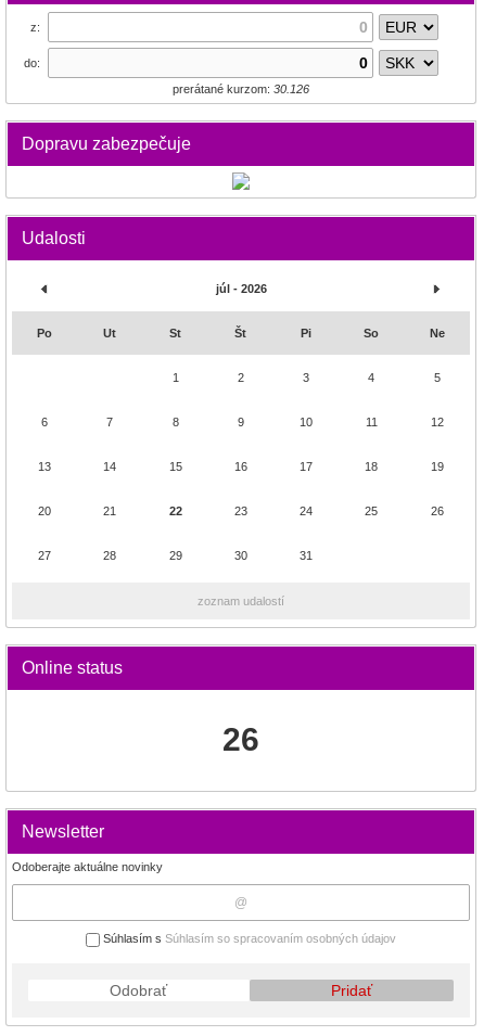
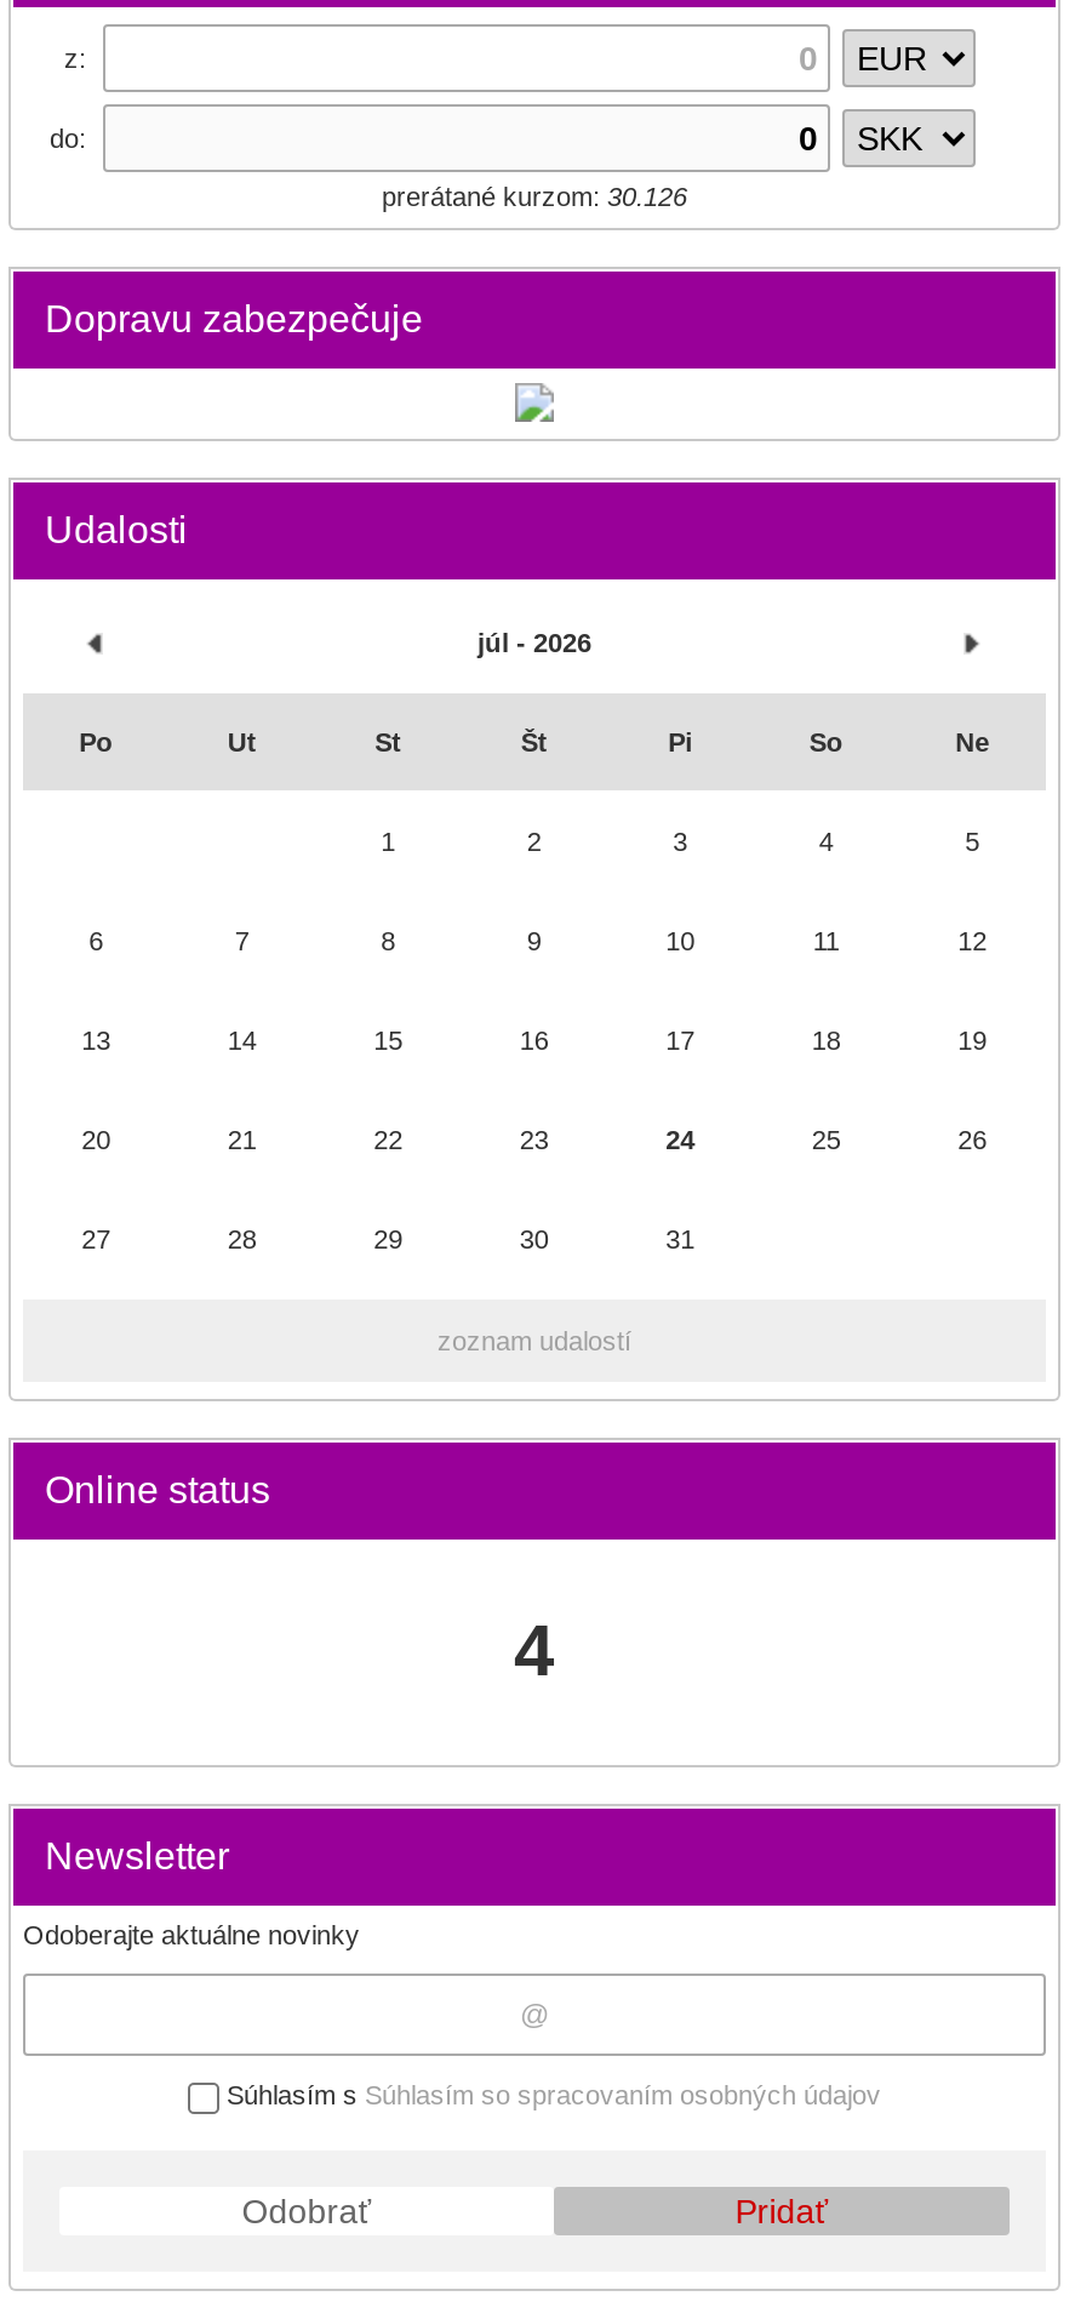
- 26
+ 4
